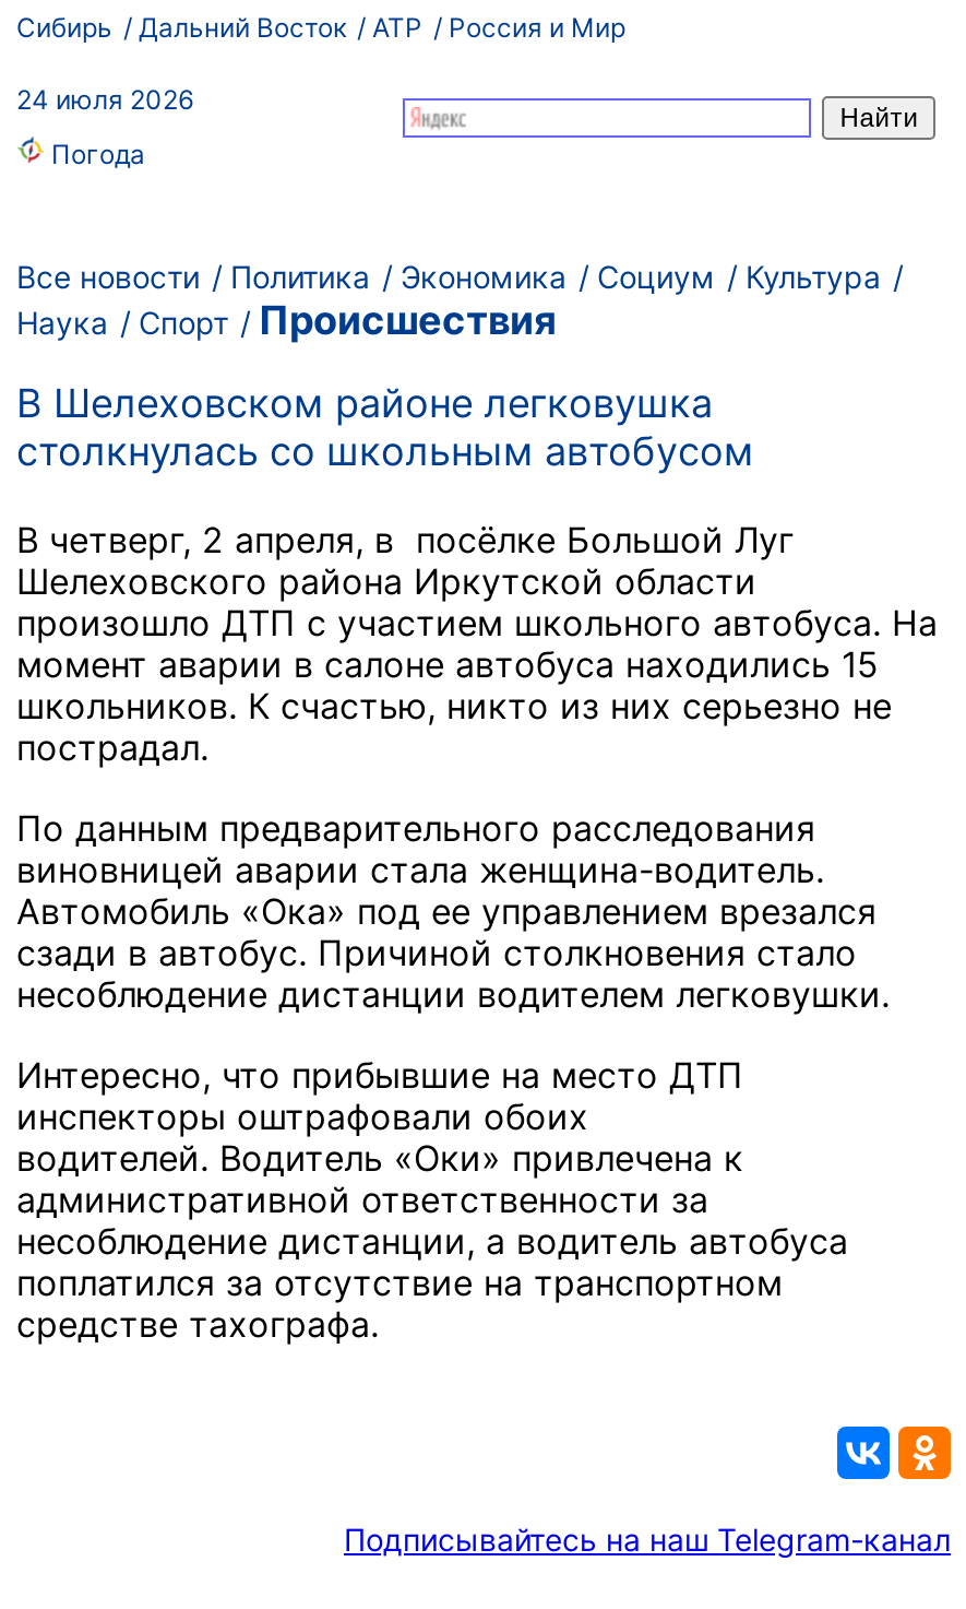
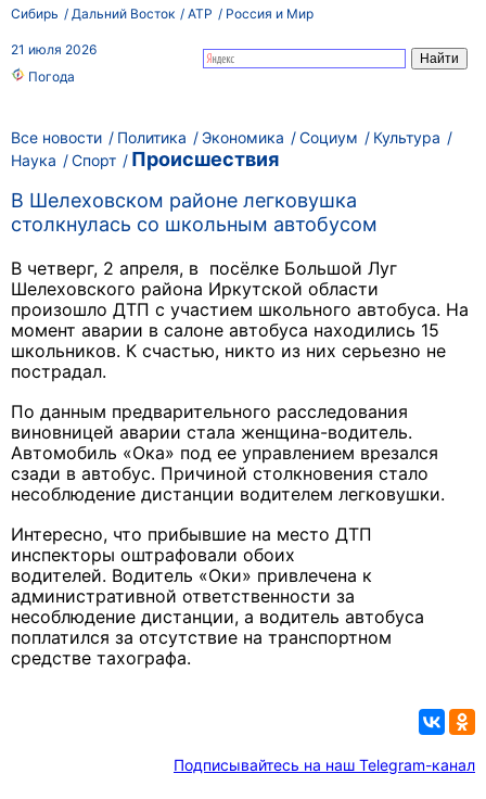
- 24 июля 2026
+ 21 июля 2026
